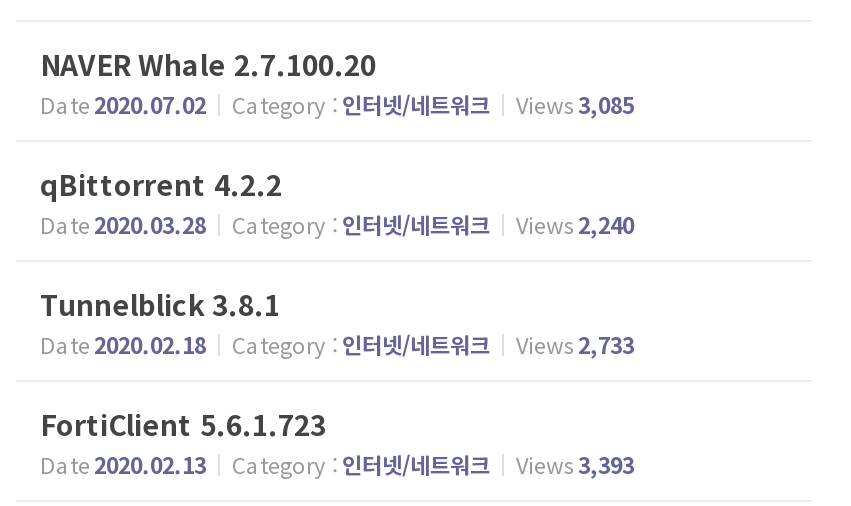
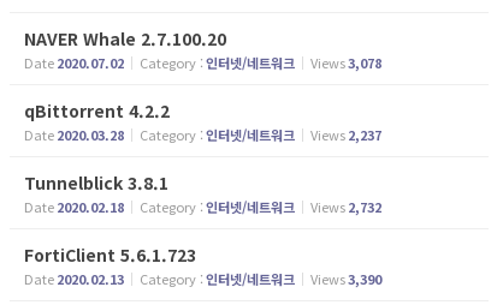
- Date 2020.07.02 Category : 인터넷/네트워크 Views 3,085
+ Date 2020.07.02 Category : 인터넷/네트워크 Views 3,078

- Date 2020.03.28 Category : 인터넷/네트워크 Views 2,240
+ Date 2020.03.28 Category : 인터넷/네트워크 Views 2,237

- Date 2020.02.18 Category : 인터넷/네트워크 Views 2,733
+ Date 2020.02.18 Category : 인터넷/네트워크 Views 2,732

- Date 2020.02.13 Category : 인터넷/네트워크 Views 3,393
+ Date 2020.02.13 Category : 인터넷/네트워크 Views 3,390
